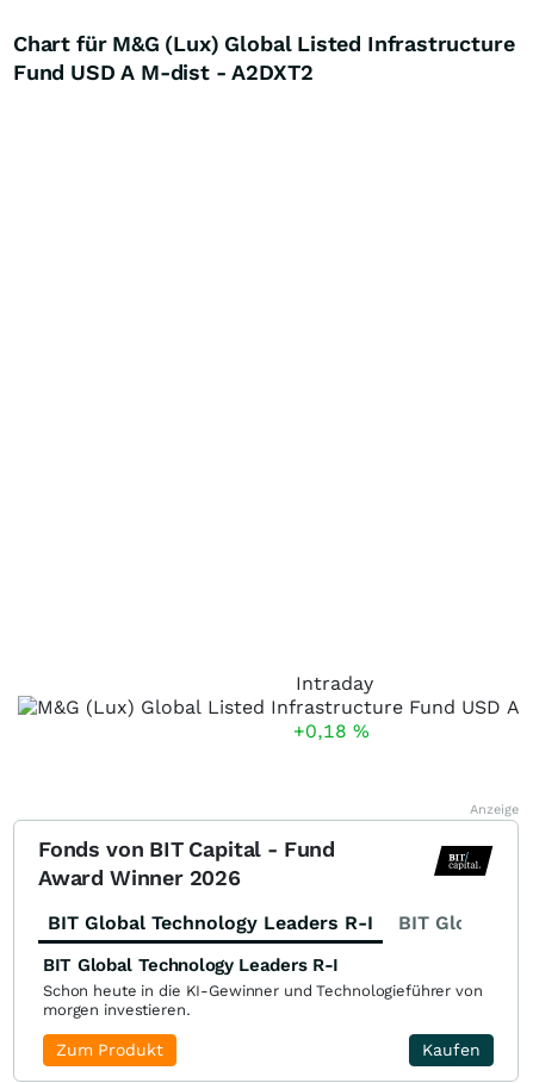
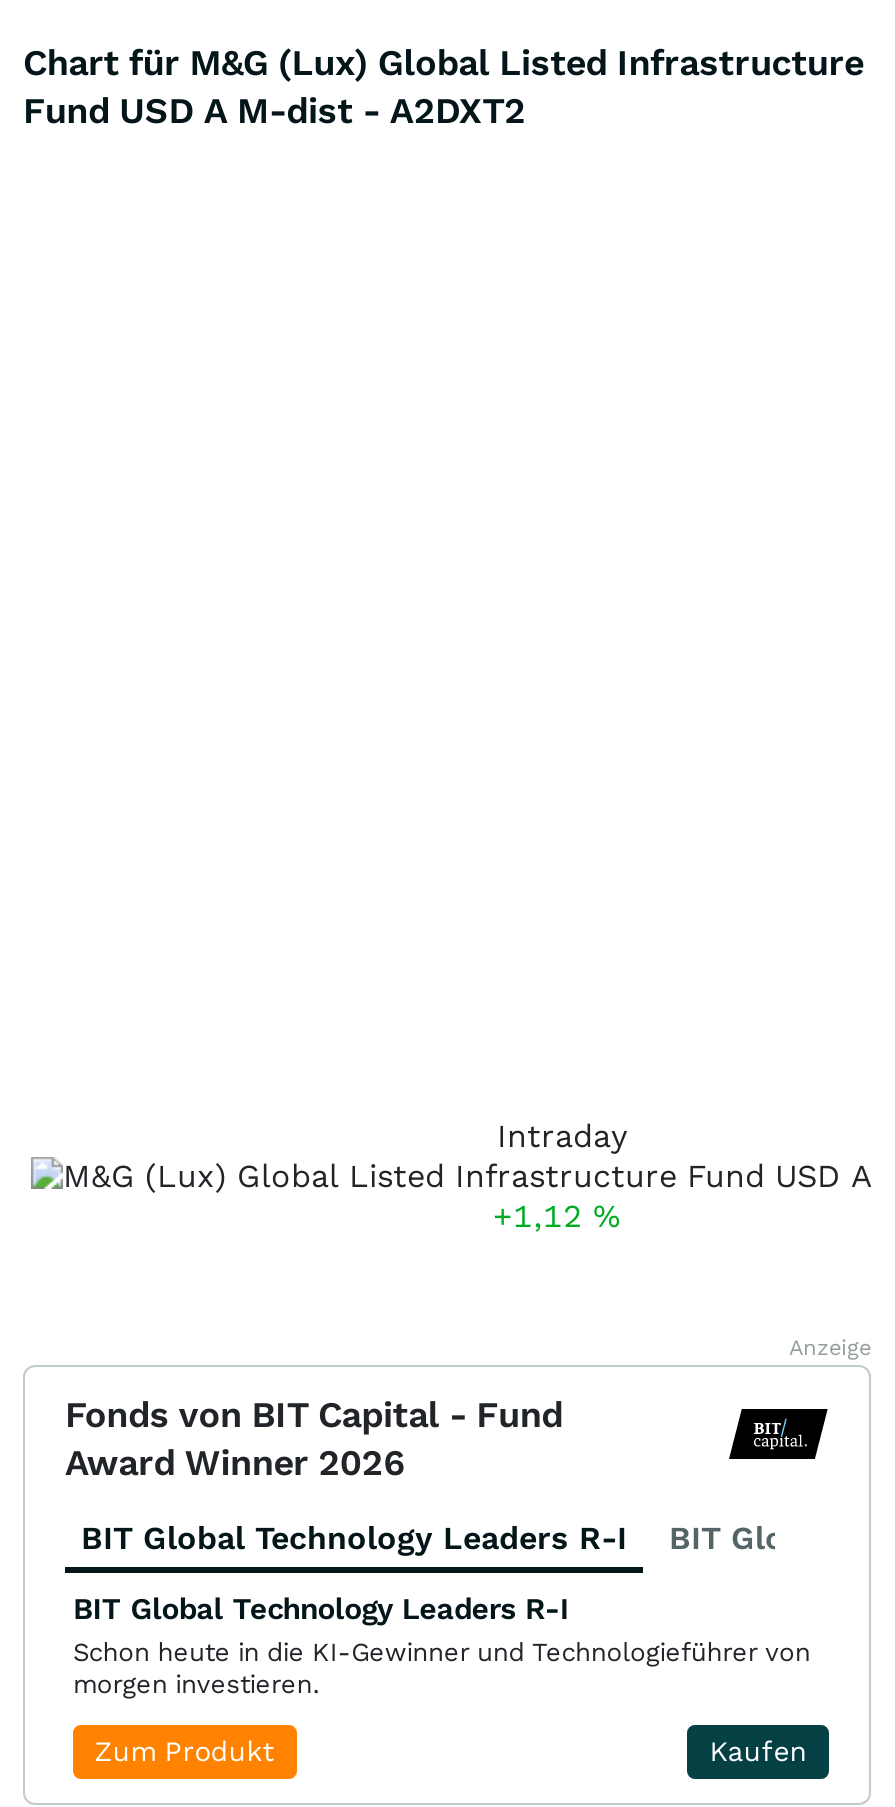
- +0,18%
+ +1,12%
